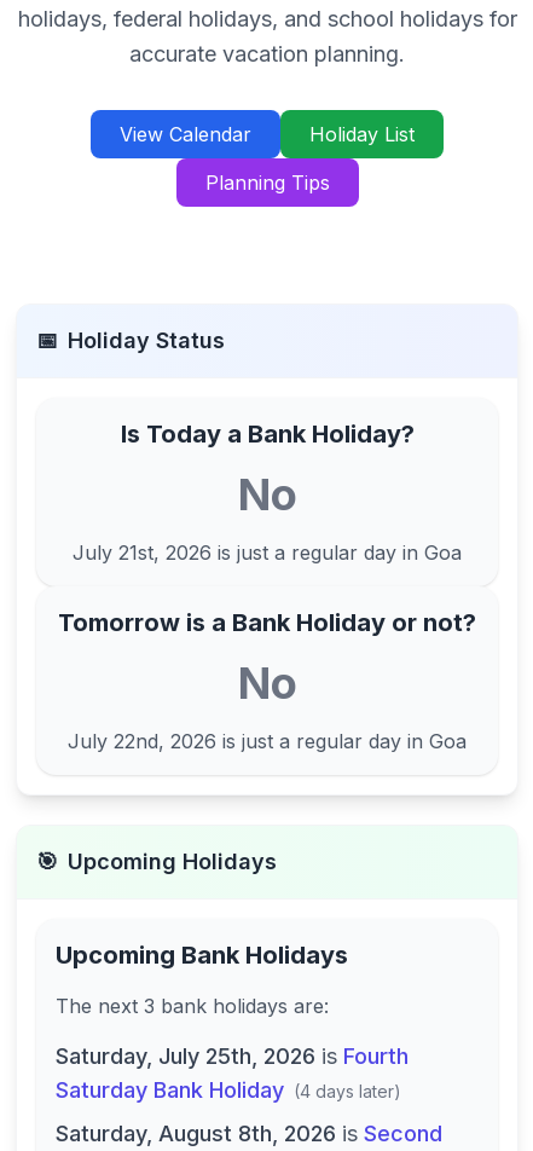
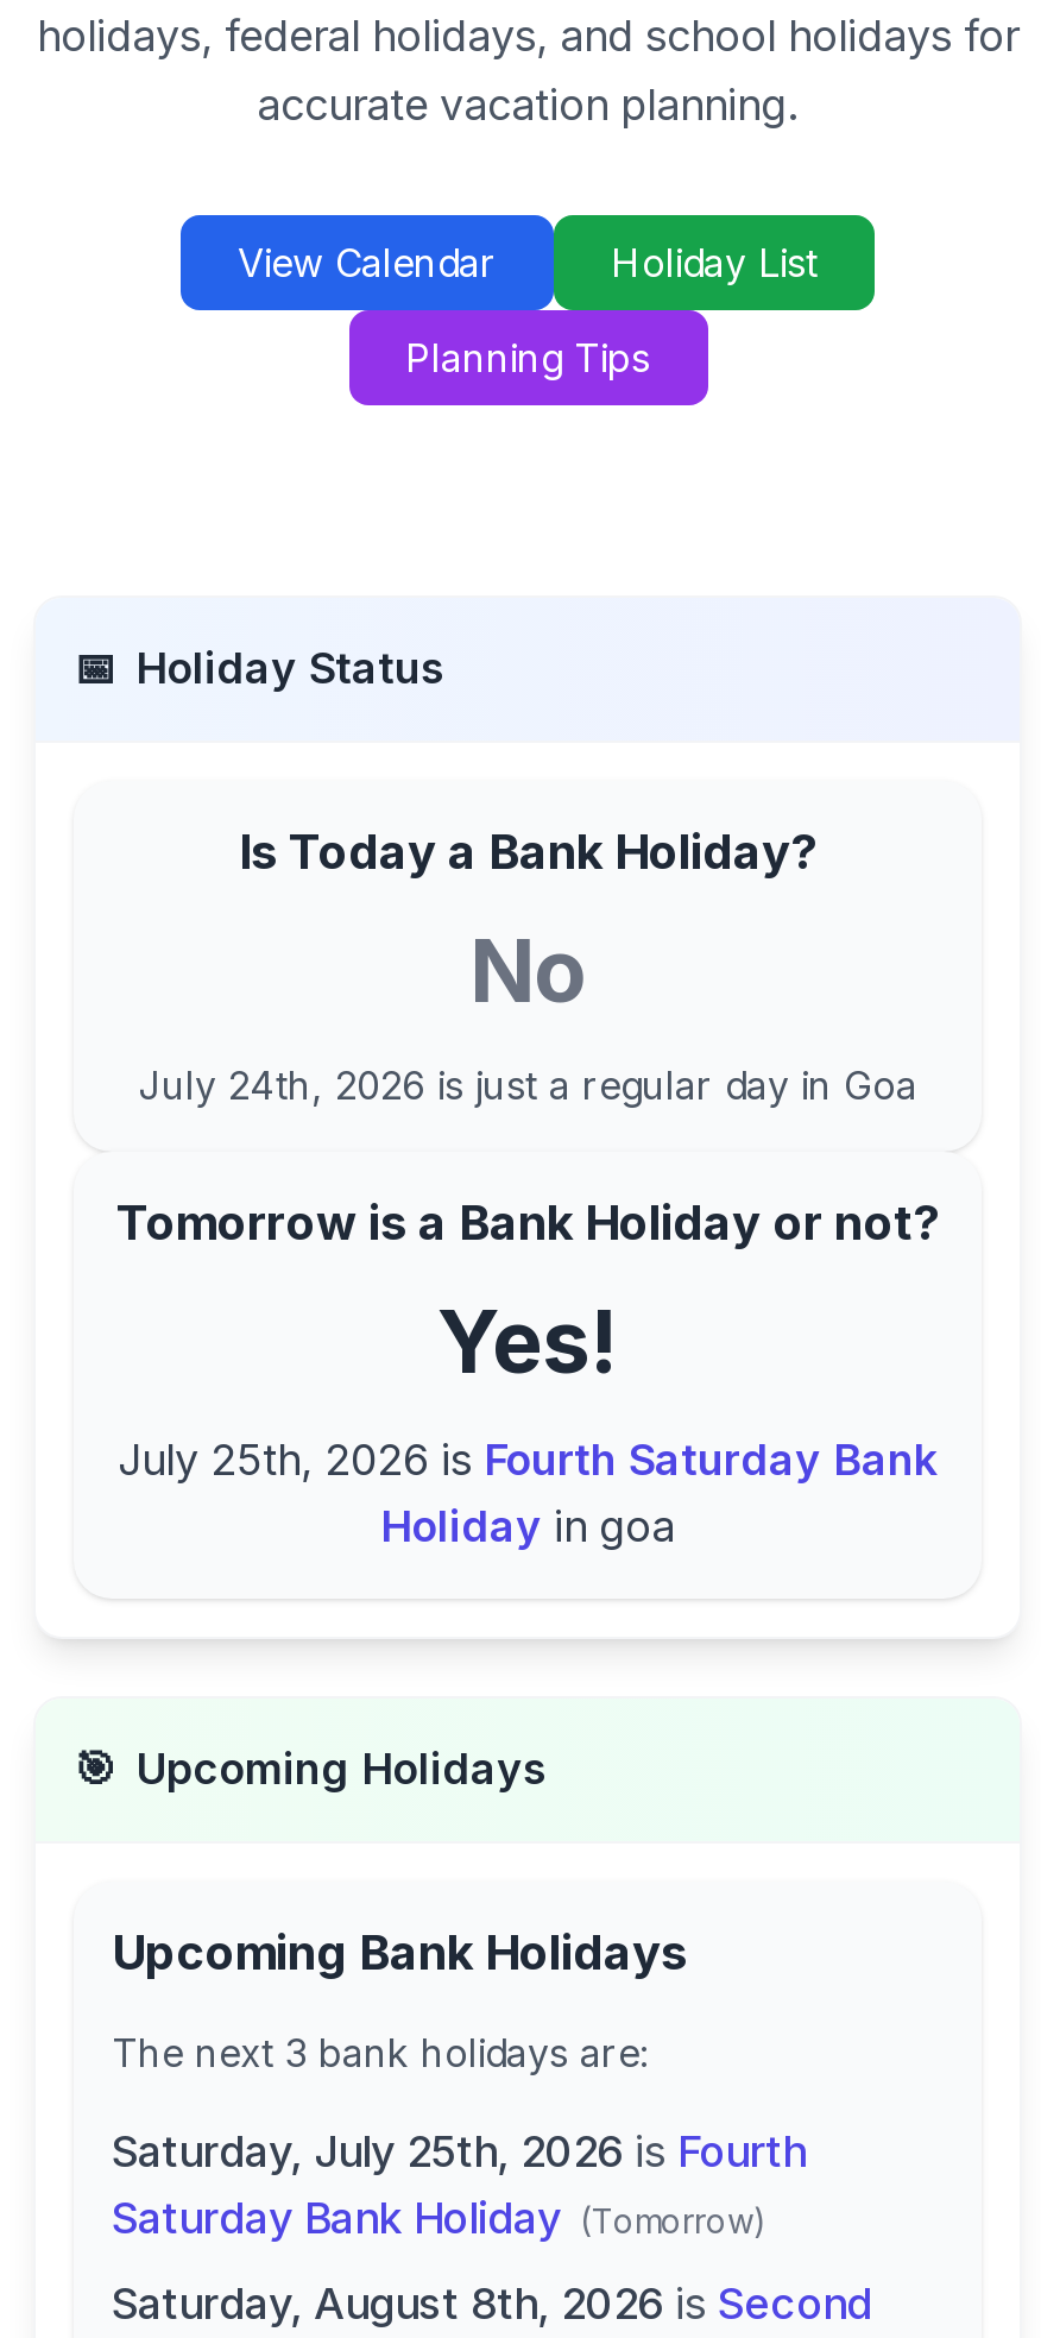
- July 21st, 2026 is just a regular day in Goa
+ July 24th, 2026 is just a regular day in Goa

- No
- July 22nd, 2026 is just a regular day in Goa
+ Yes!
+ July 25th, 2026 is Fourth Saturday Bank
+ Holiday in goa

- Saturday Bank Holiday (4 days later)
+ Saturday Bank Holiday (Tomorrow)
